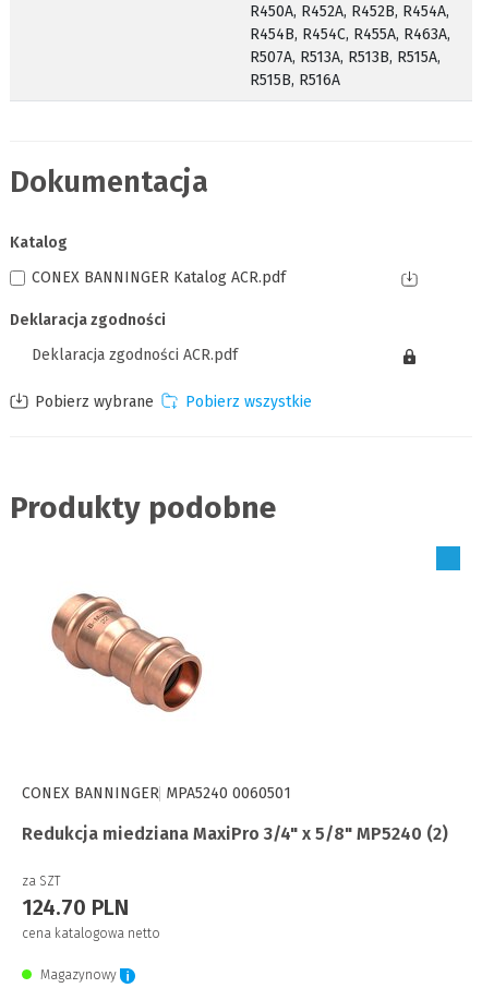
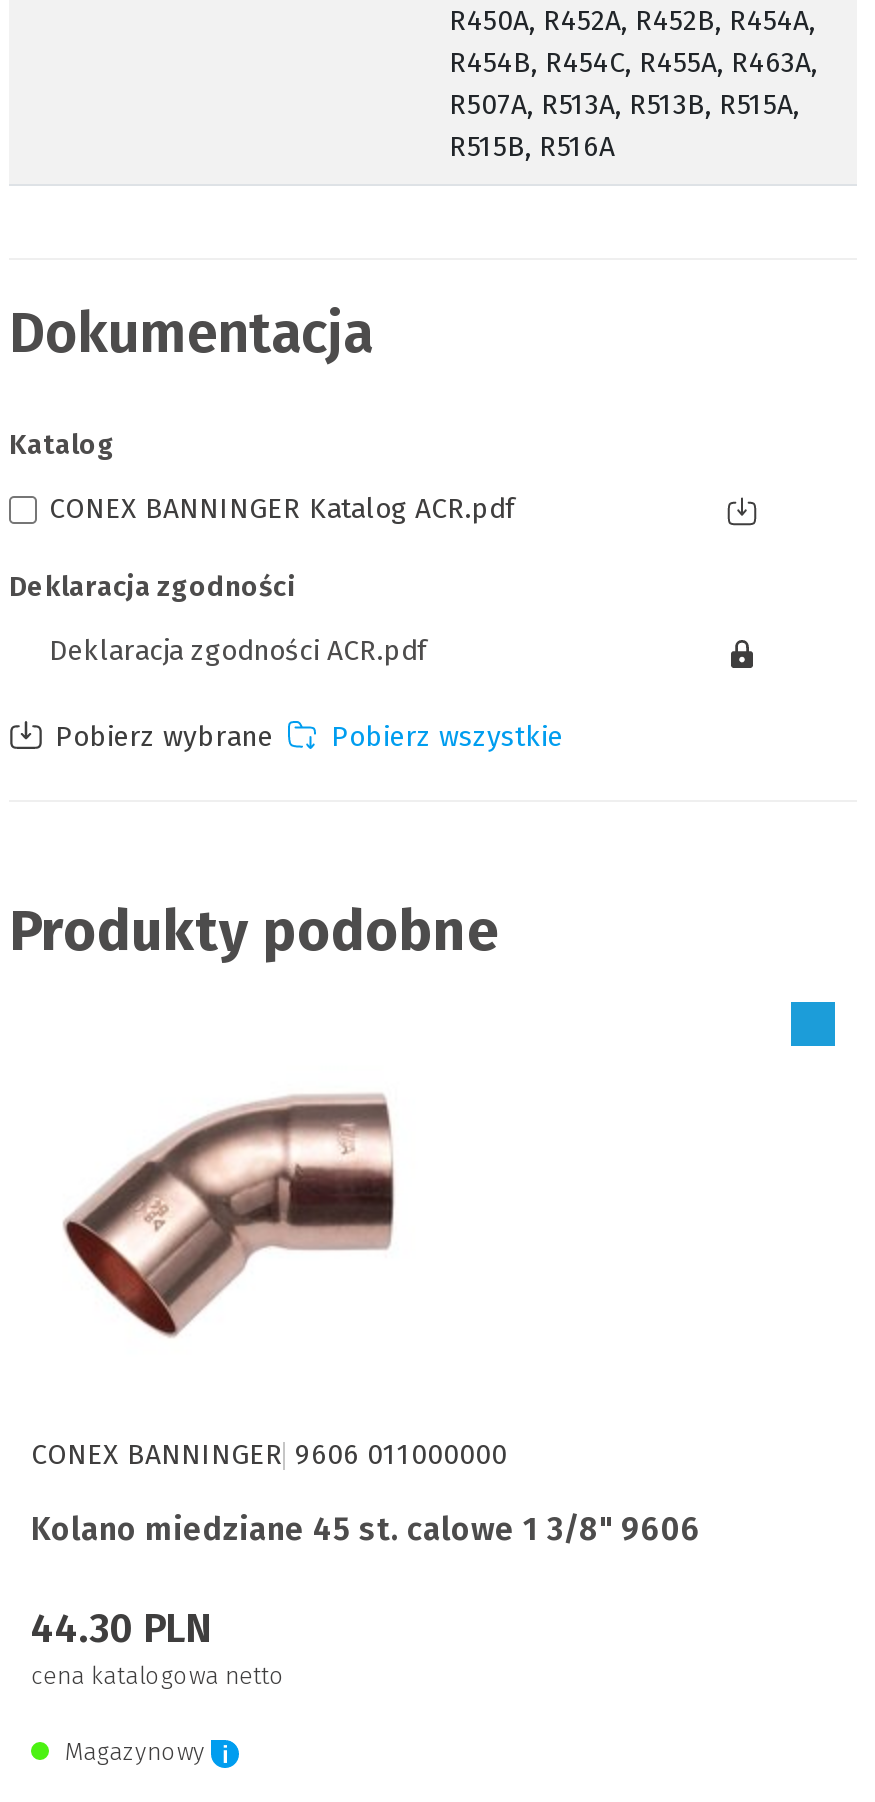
- [image]
+ [image]

- CONEX BANNINGER MPA5240 0060501
+ CONEX BANNINGER 9606 011000000

- Redukcja miedziana MaxiPro 3/4" x 5/8" MP5240 (2)
+ Kolano miedziane 45 st. calowe 1 3/8" 9606

- za SZT
- 124.70 PLN
+ 44.30 PLN
